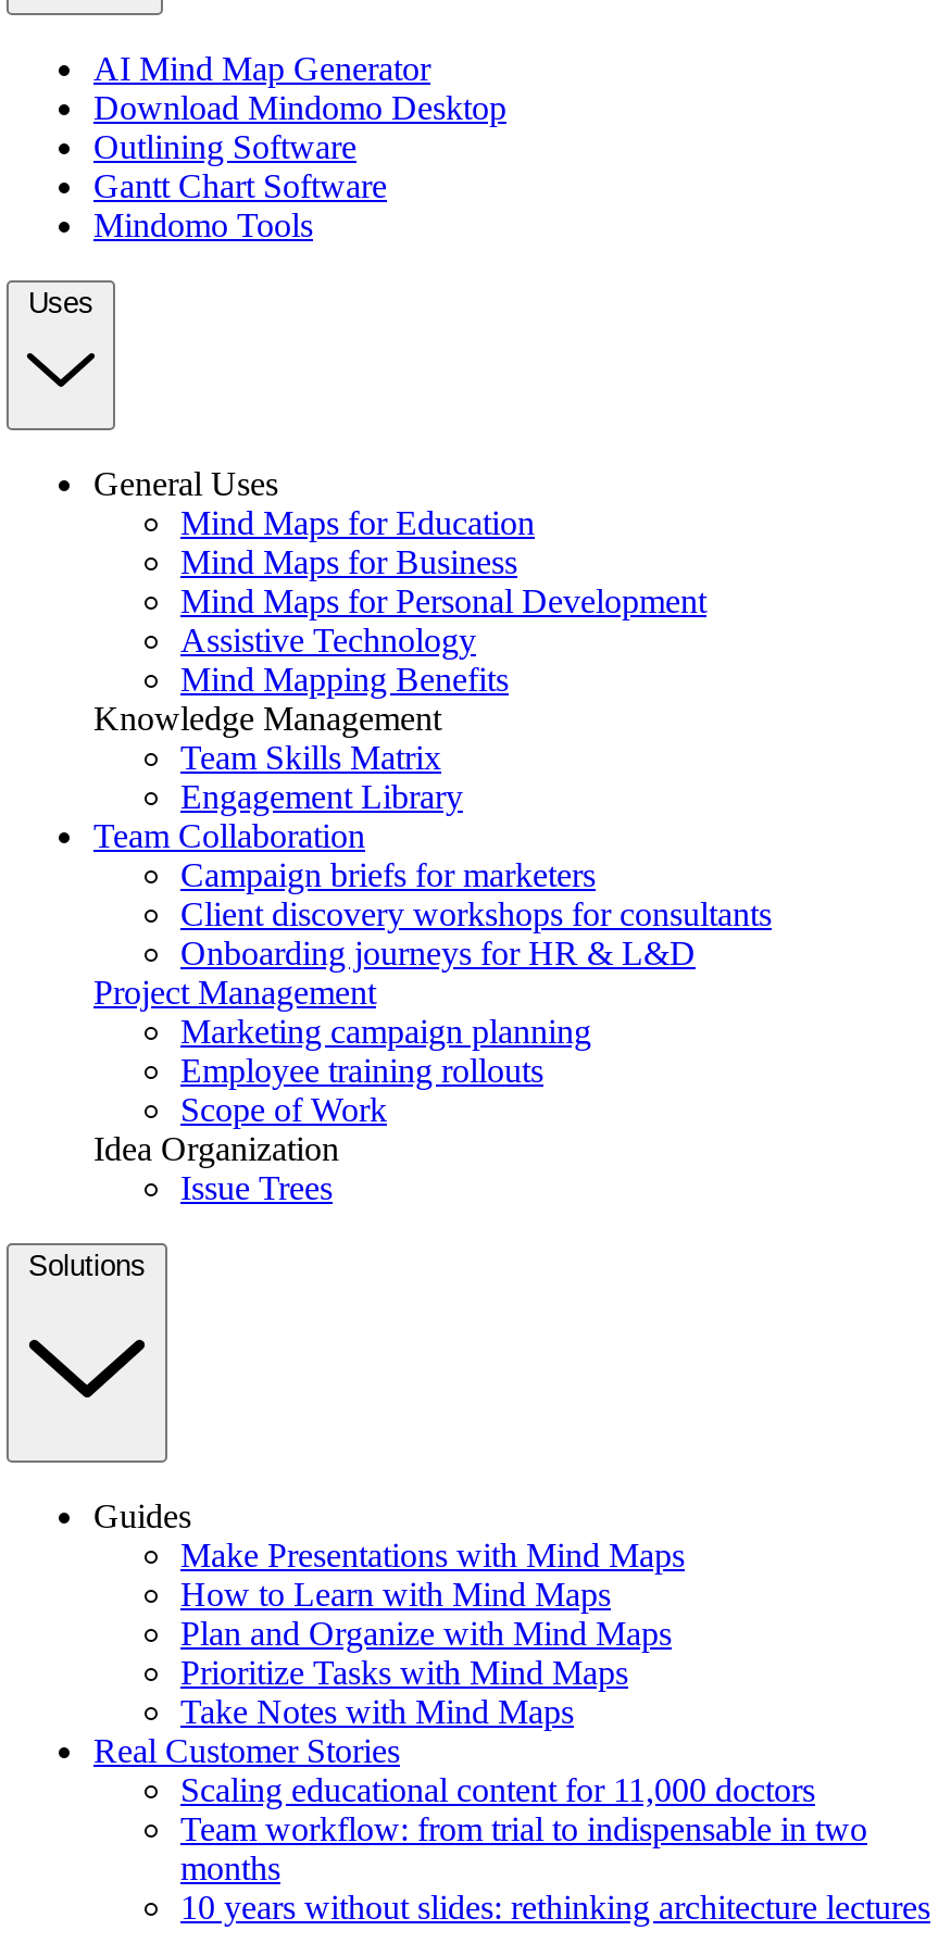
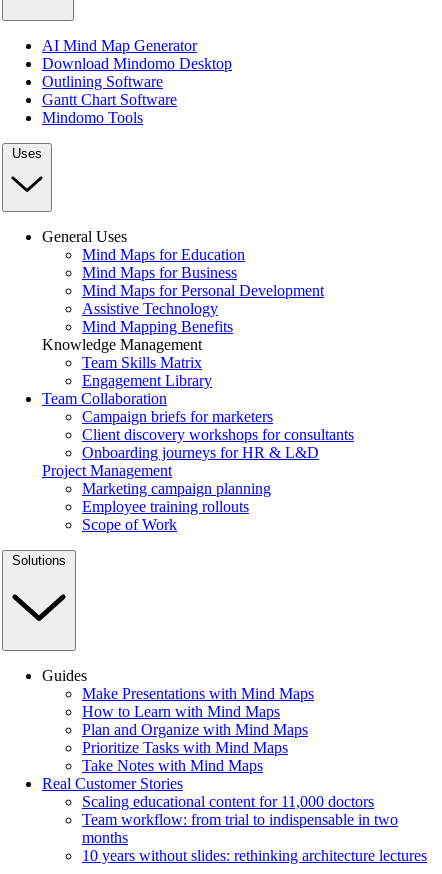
- Idea Organization
- Issue Trees
